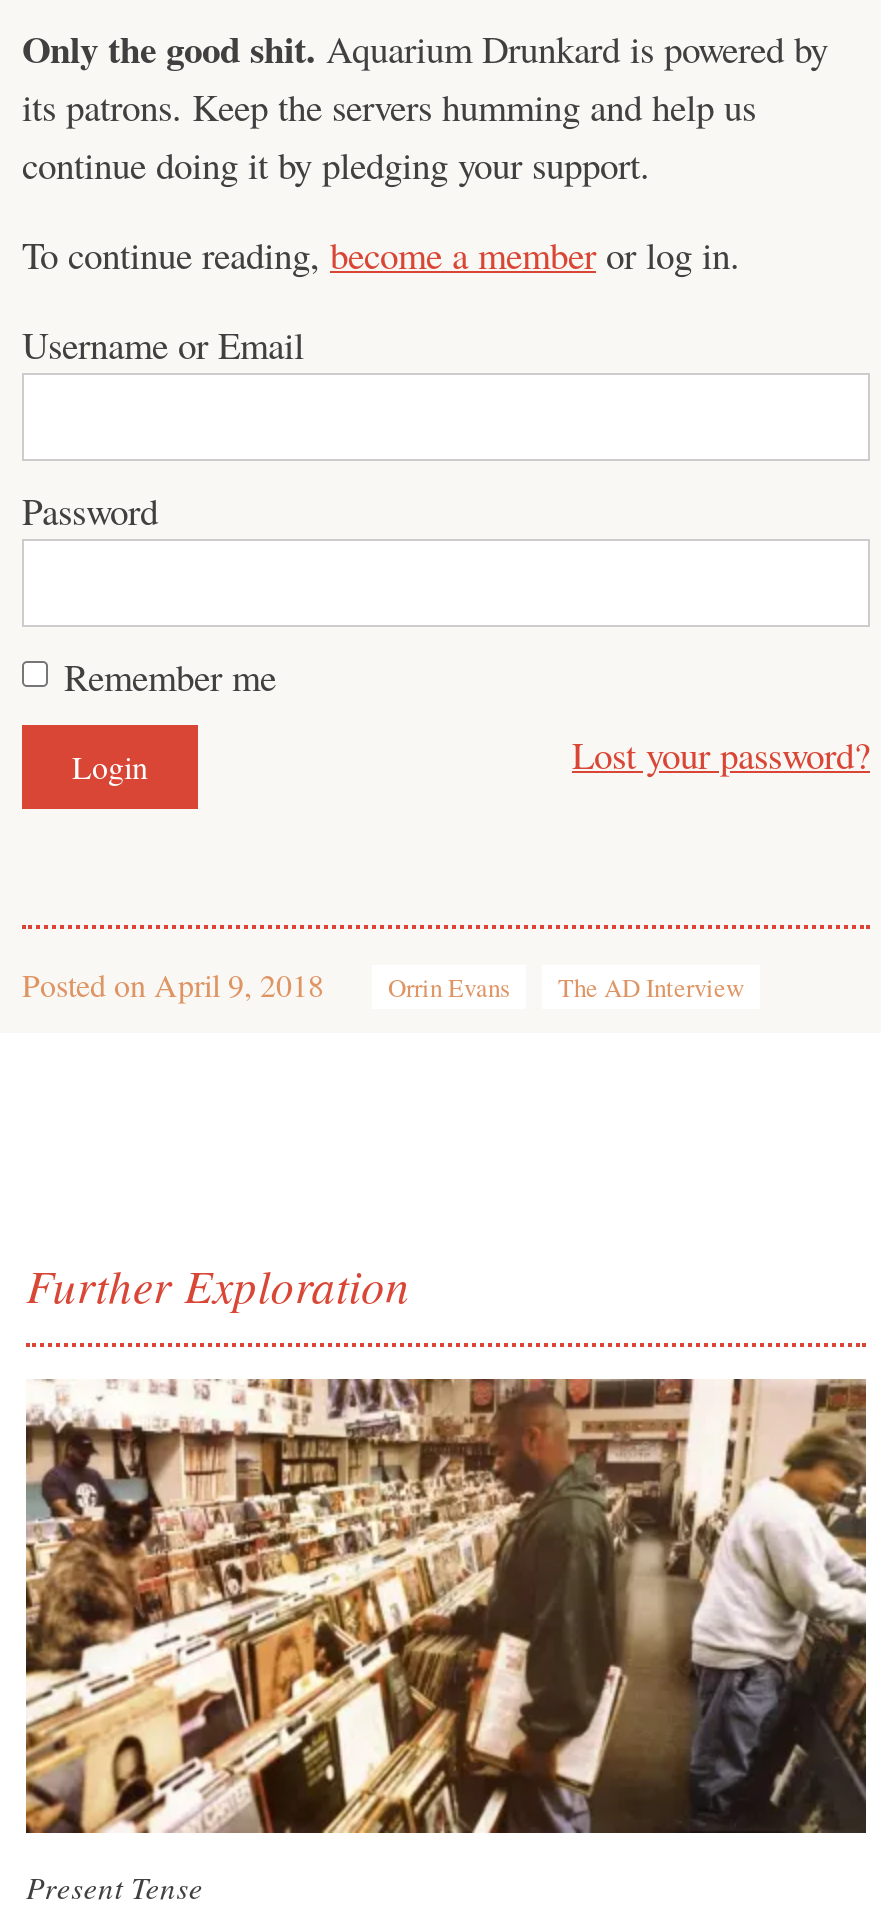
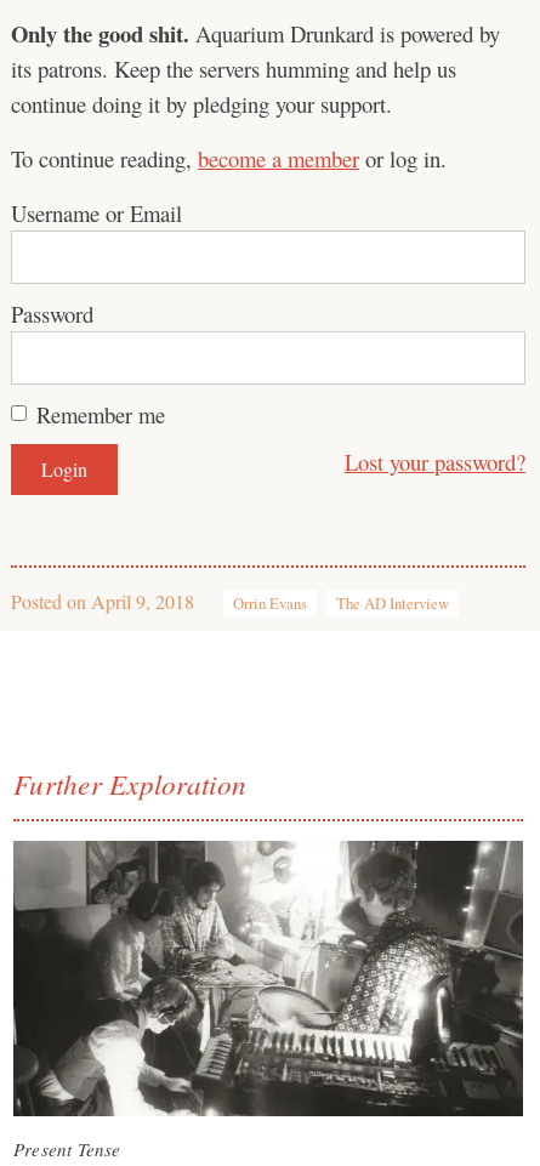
- [image]
+ [image]
